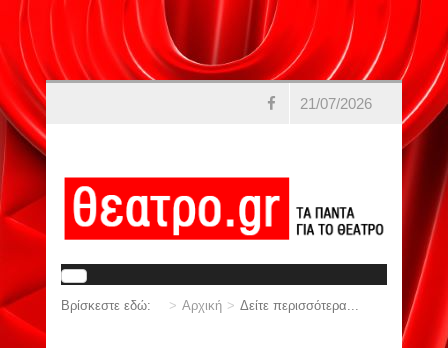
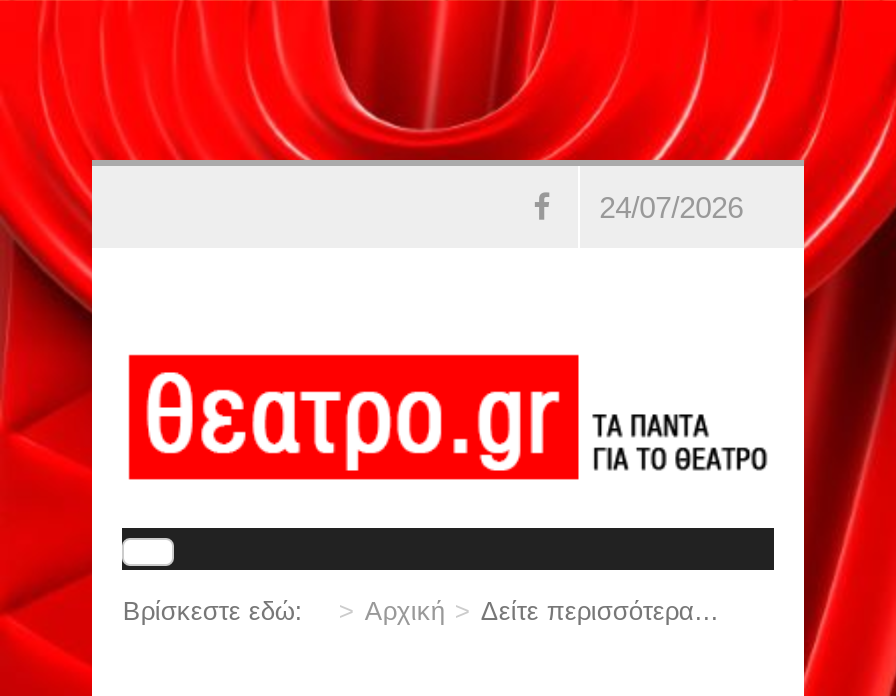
- 21/07/2026
+ 24/07/2026
